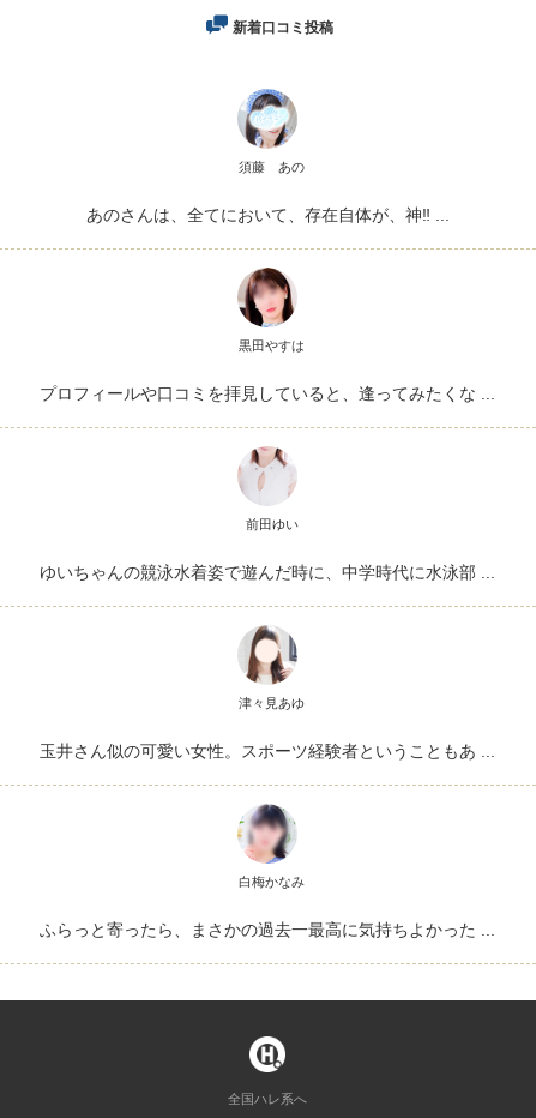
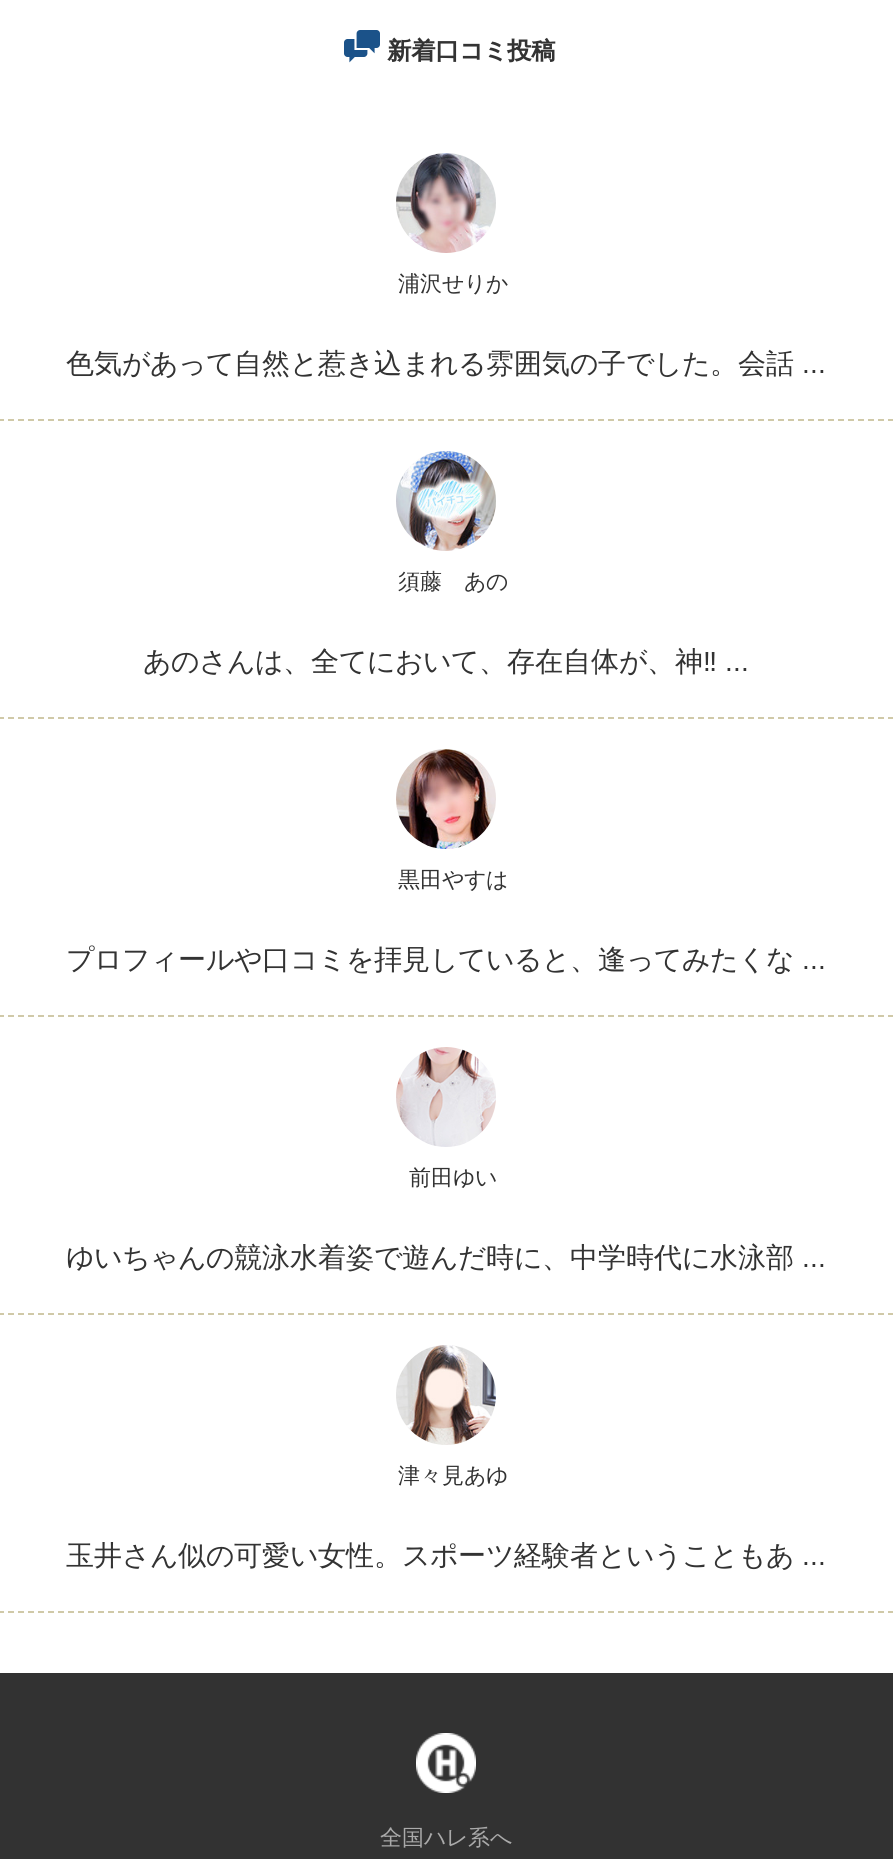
+ [image]
+ 浦沢せりか
+ 色気があって自然と惹き込まれる雰囲気の子でした。会話 ...

moved down: [image] | 須藤 あの | あのさんは、全てにおいて、存在自体が、神‼ ... | ... | 津々見あゆ | 玉井さん似の可愛い女性。スポーツ経験者ということもあ ...

- [image]
- 白梅かなみ
- ふらっと寄ったら、まさかの過去一最高に気持ちよかった ...
